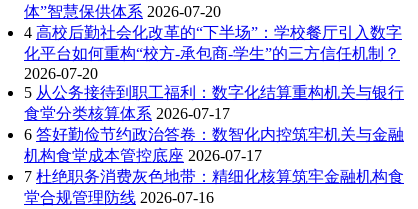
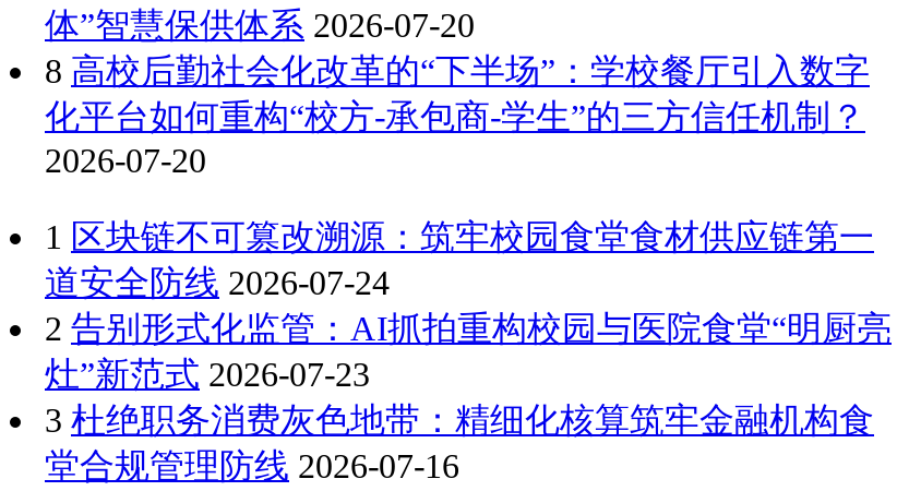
- 4高校后勤社会化改革的“下半场”：学校餐厅引入数字
+ 8高校后勤社会化改革的“下半场”：学校餐厅引入数字

- 5从公务接待到职工福利：数字化结算重构机关与银行
- 食堂分类核算体系 2026-07-17
- 6答好勤俭节约政治答卷：数智化内控筑牢机关与金融
- 机构食堂成本管控底座 2026-07-17
- 7杜绝职务消费灰色地带：精细化核算筑牢金融机构食
+ 1区块链不可篡改溯源：筑牢校园食堂食材供应链第一
+ 道安全防线 2026-07-24
+ 2告别形式化监管：AI抓拍重构校园与医院食堂“明厨亮
+ 灶”新范式 2026-07-23
+ 3杜绝职务消费灰色地带：精细化核算筑牢金融机构食
